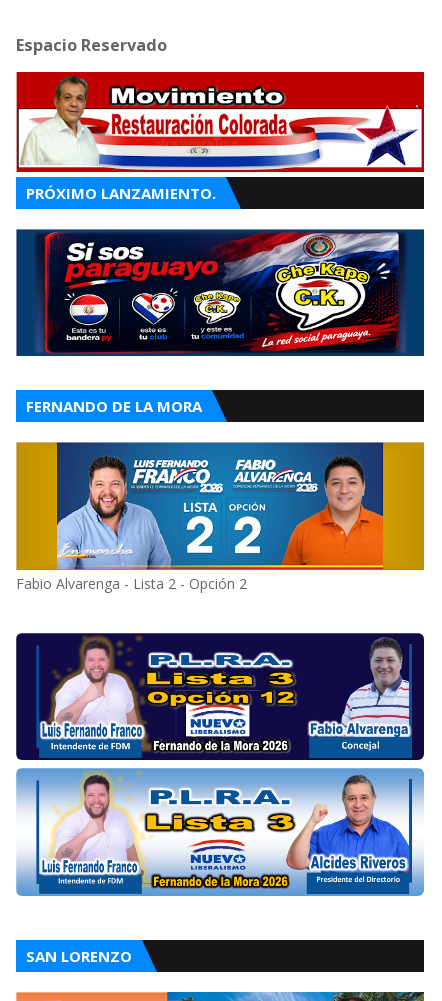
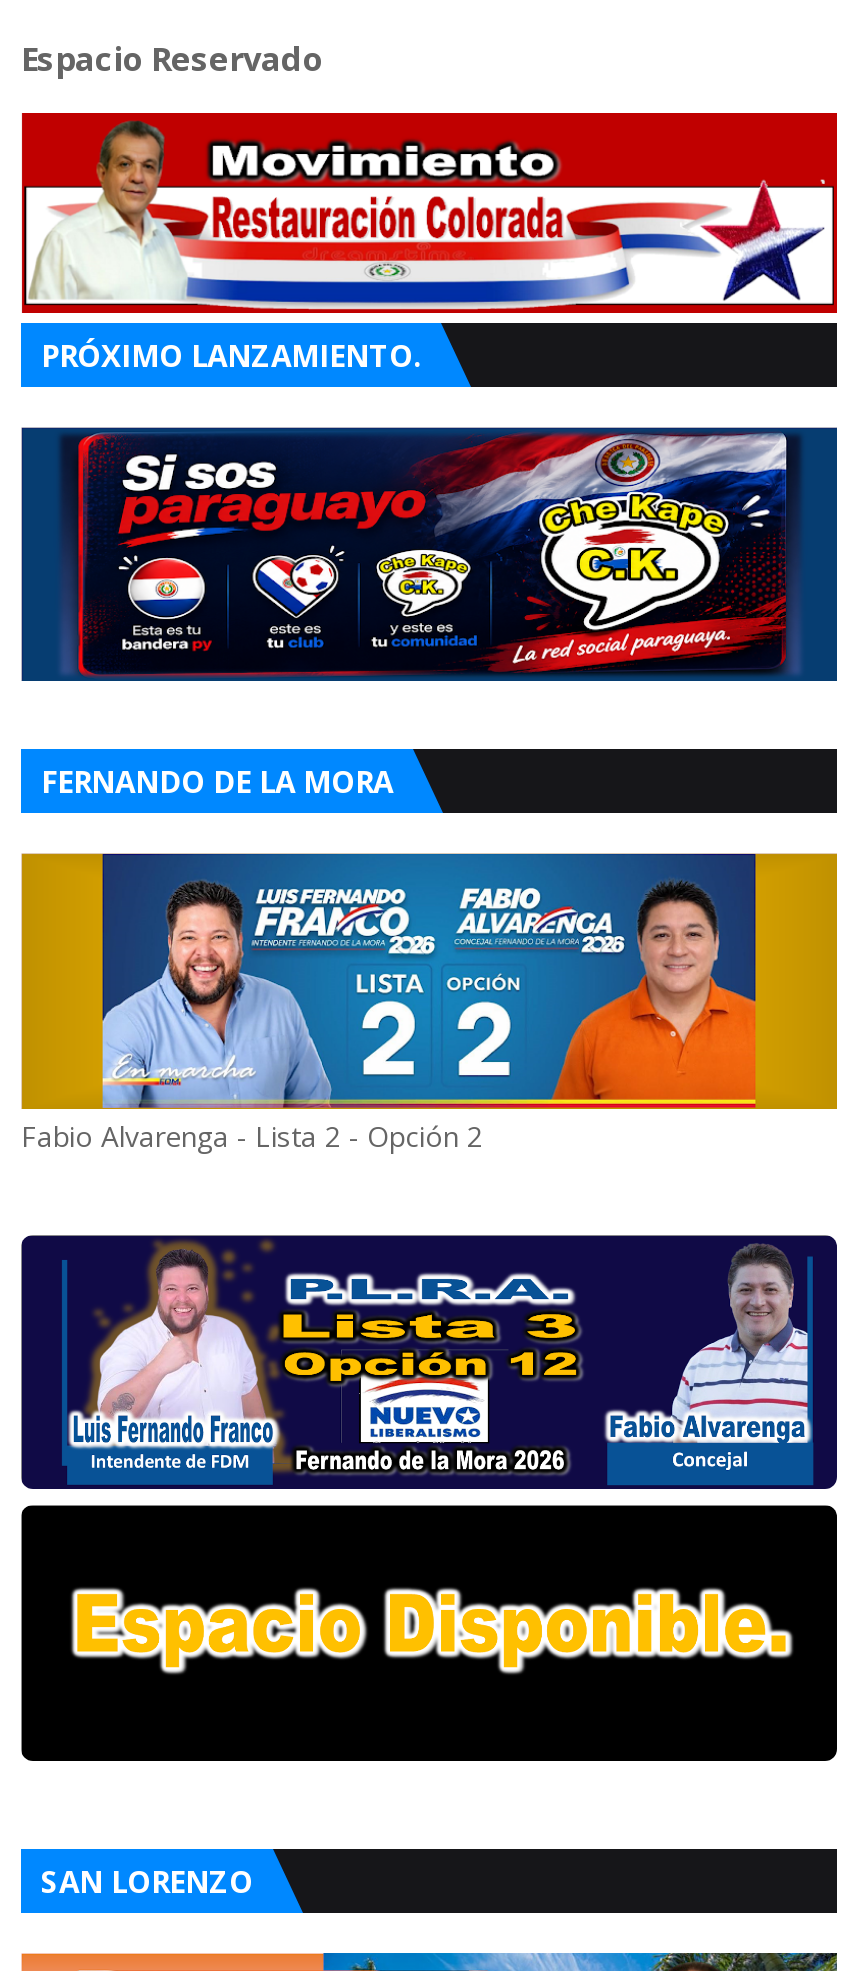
- [image]
+ [image]
